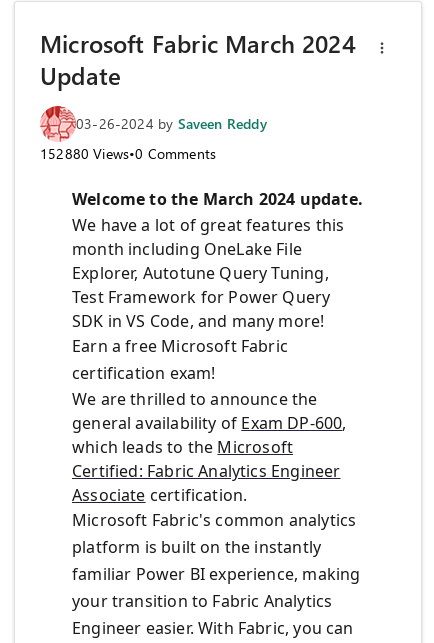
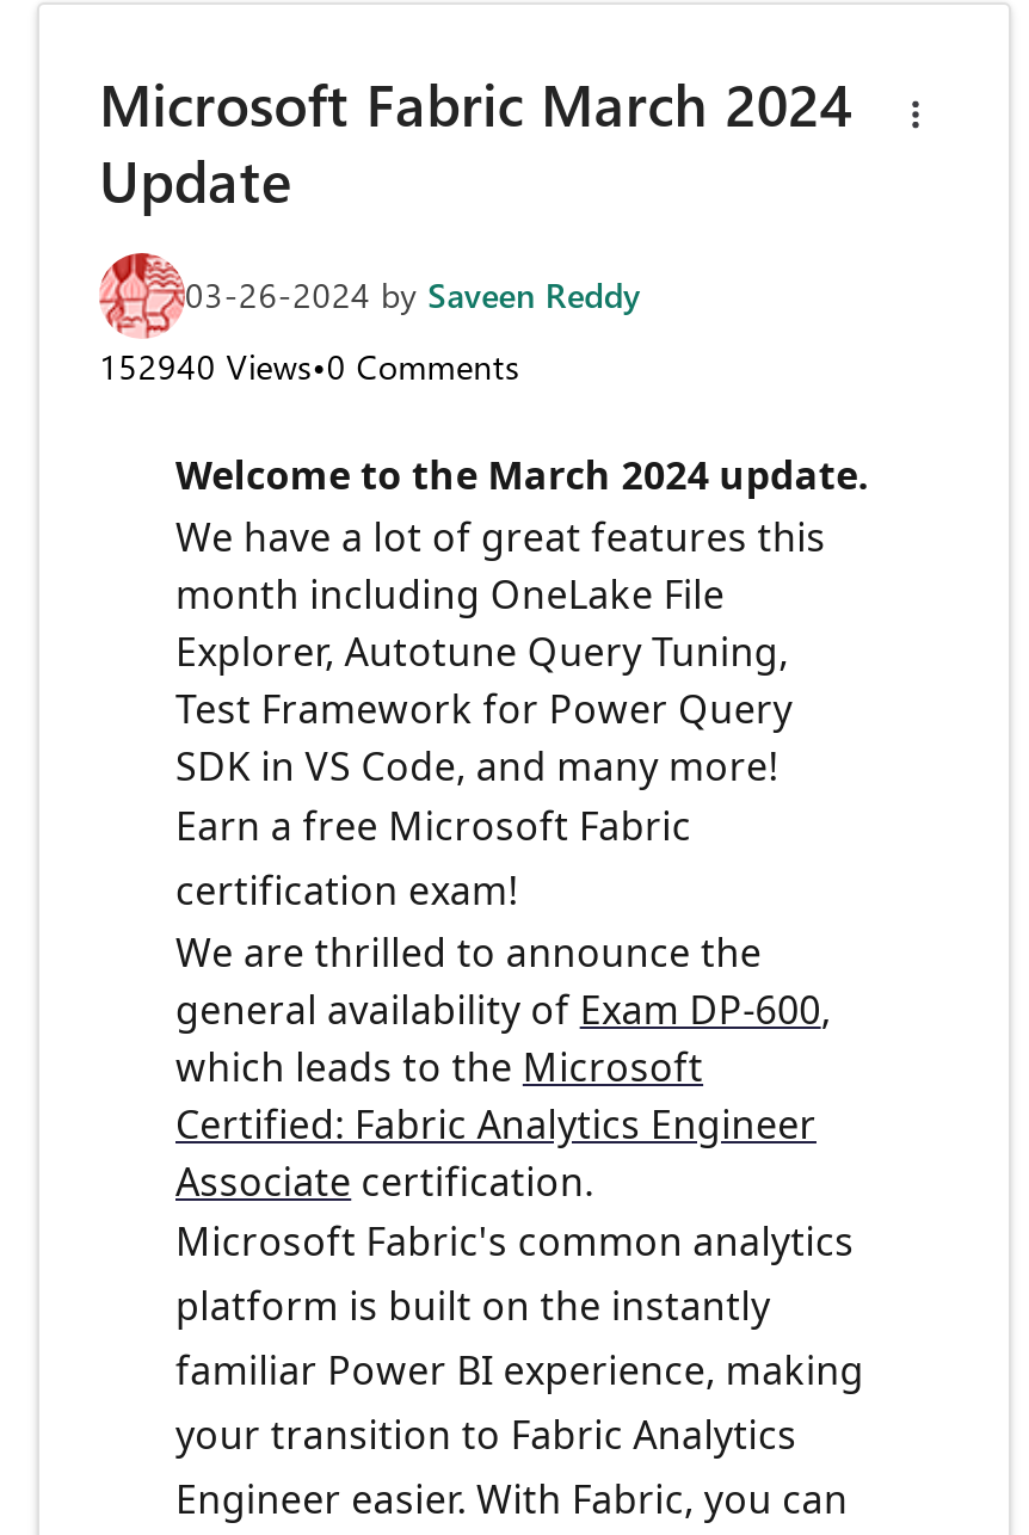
- 152880 Views•0 Comments
+ 152940 Views•0 Comments
